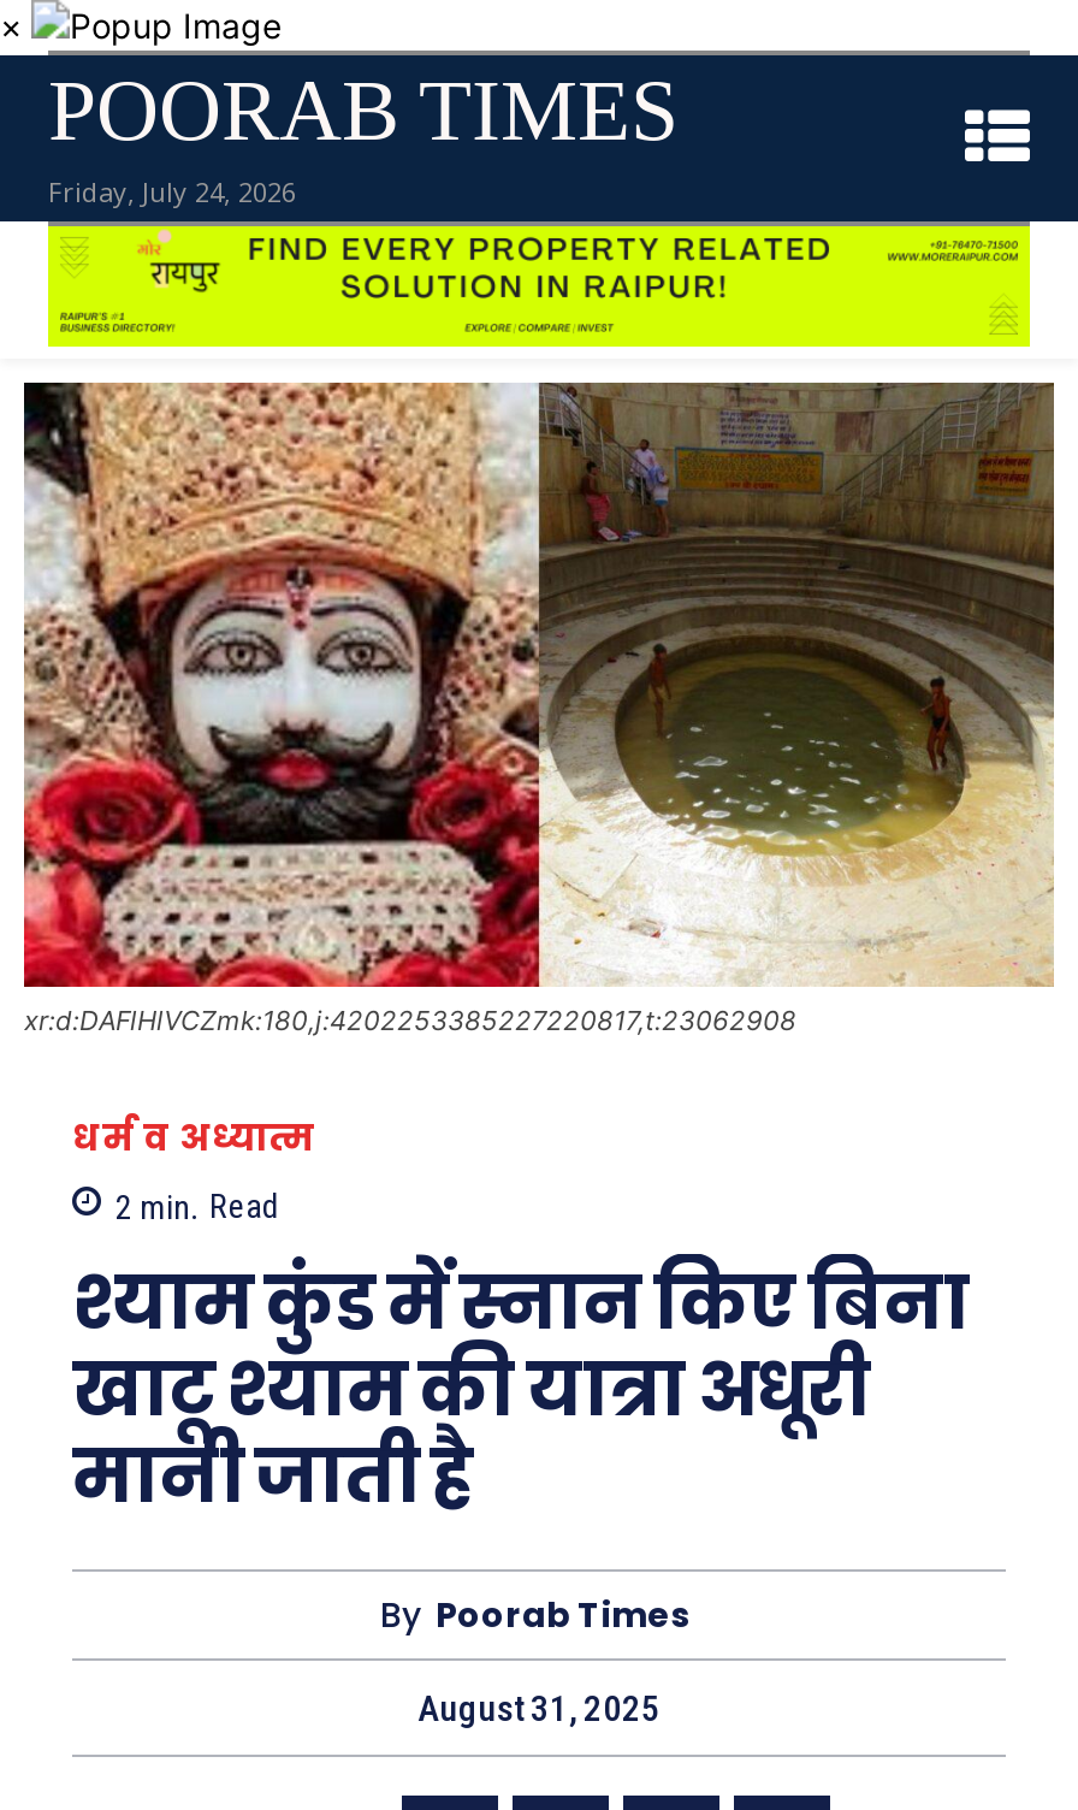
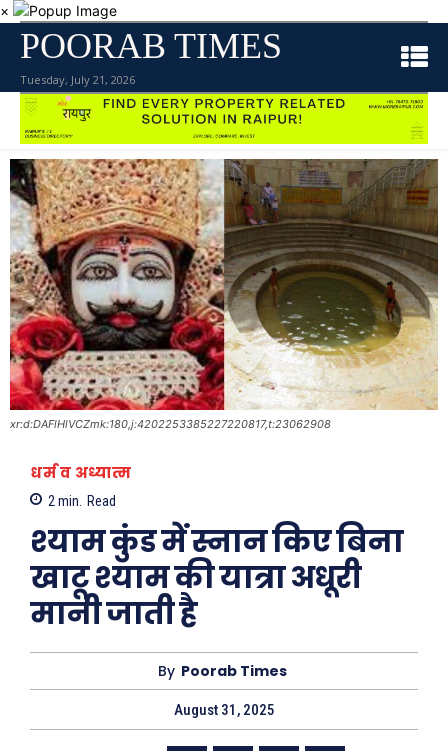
- Friday, July 24, 2026
+ Tuesday, July 21, 2026
